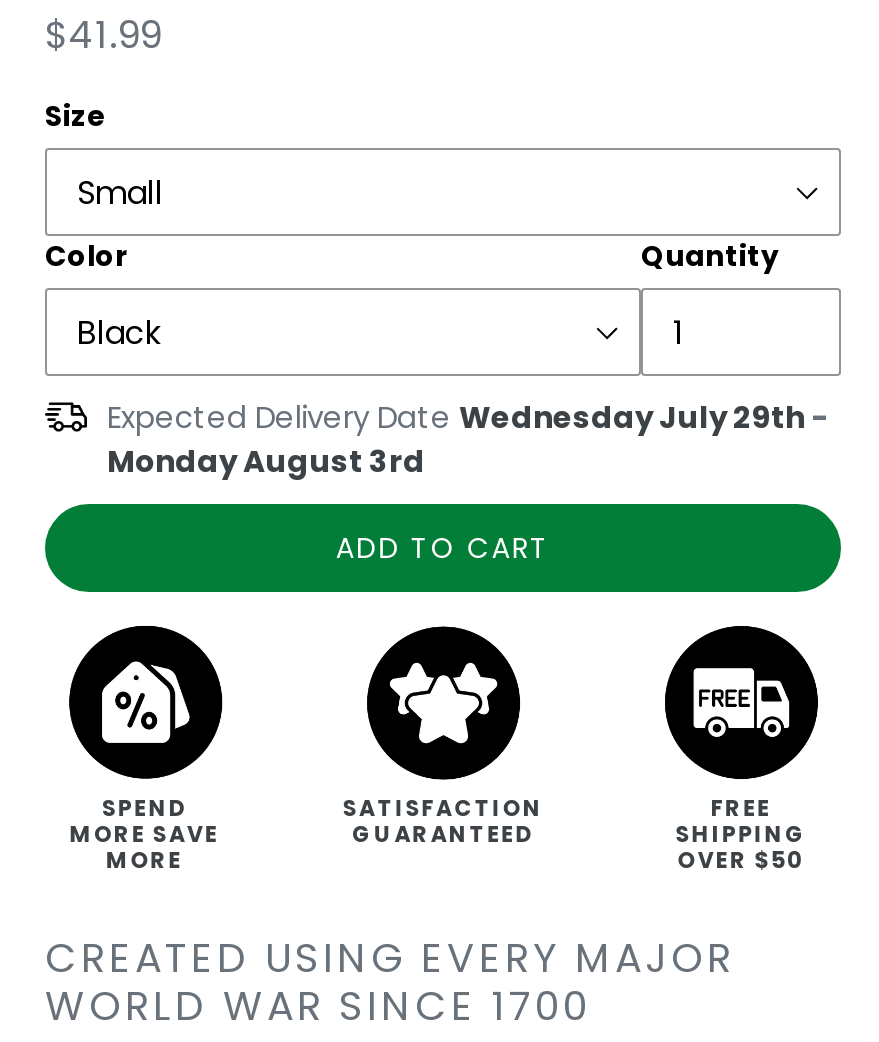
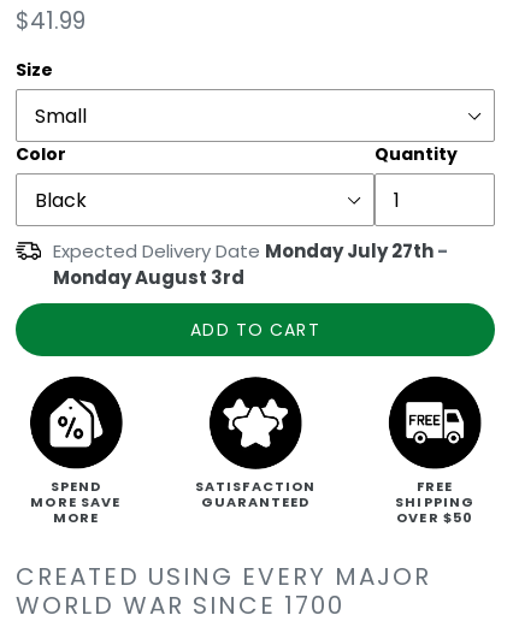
- Expected Delivery Date Wednesday July 29th -
+ Expected Delivery Date Monday July 27th -
